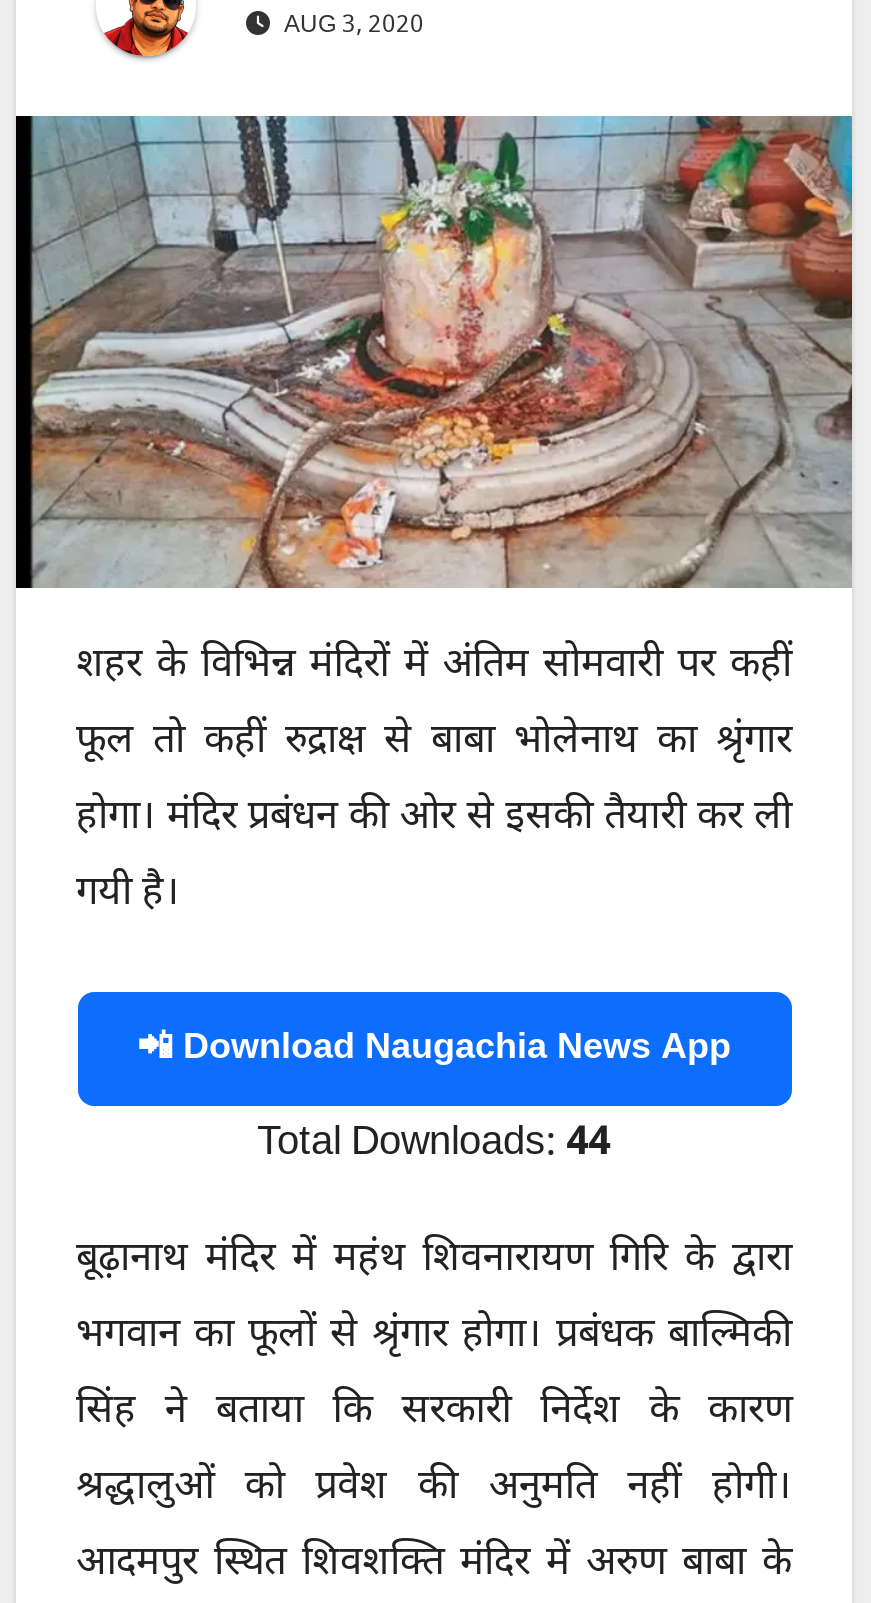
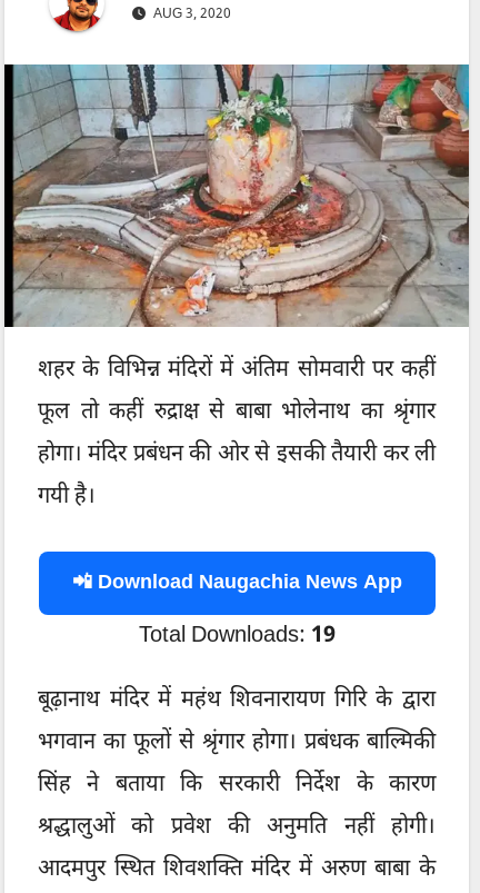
- Total Downloads: 44
+ Total Downloads: 19
